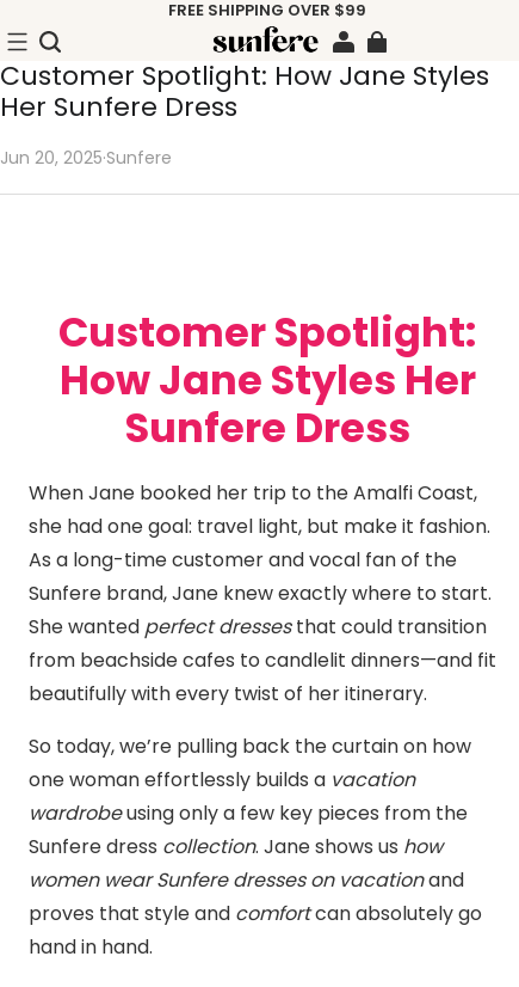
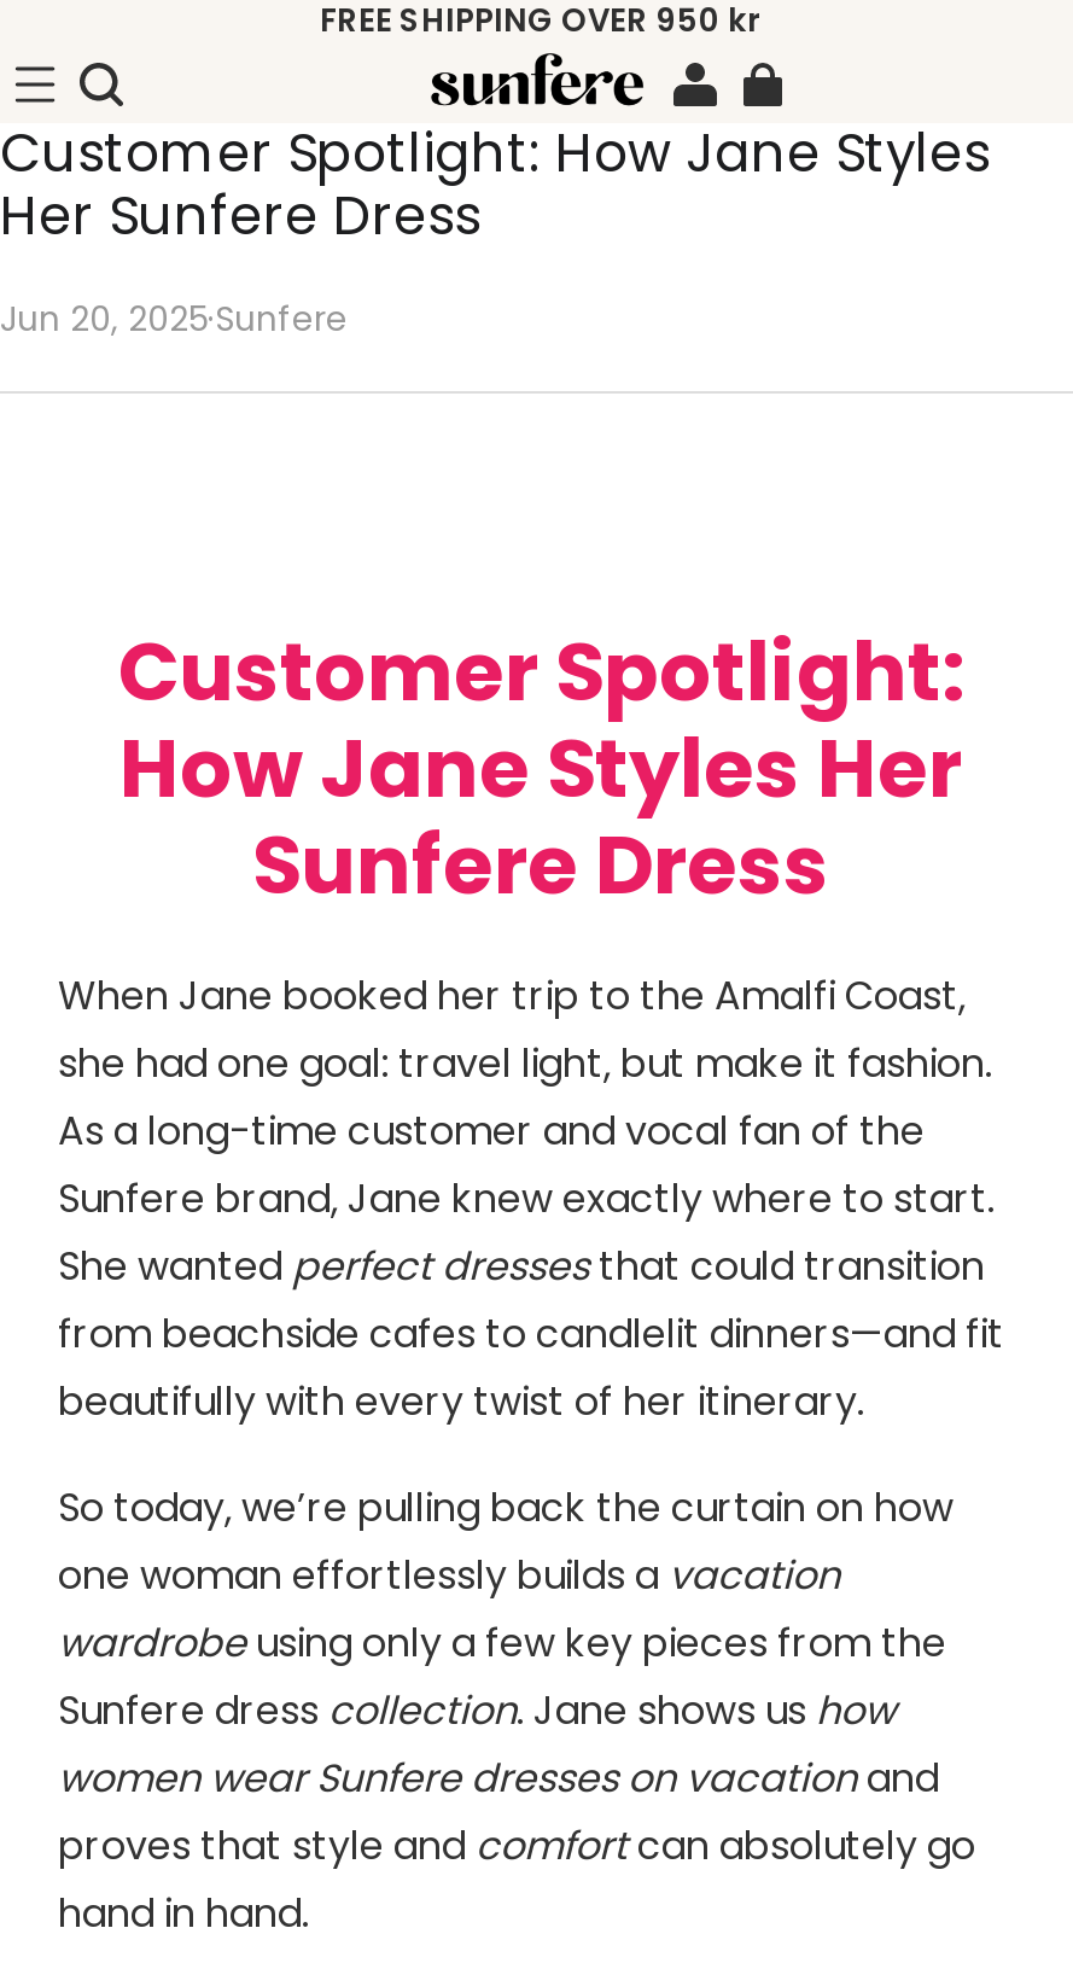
- FREE SHIPPING OVER $99
+ FREE SHIPPING OVER 950 kr
